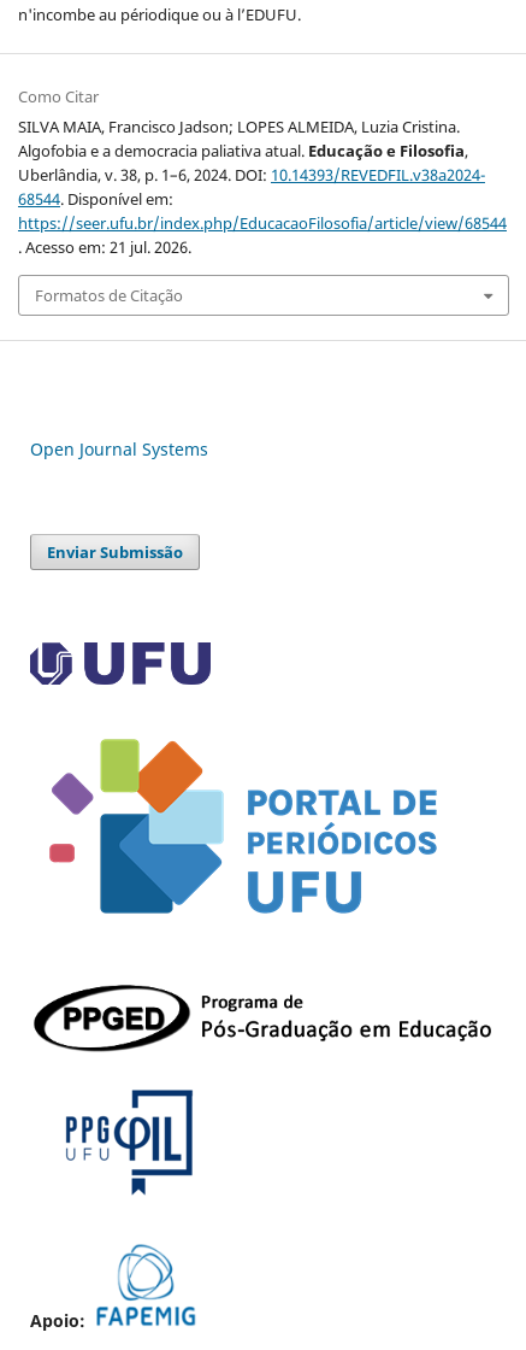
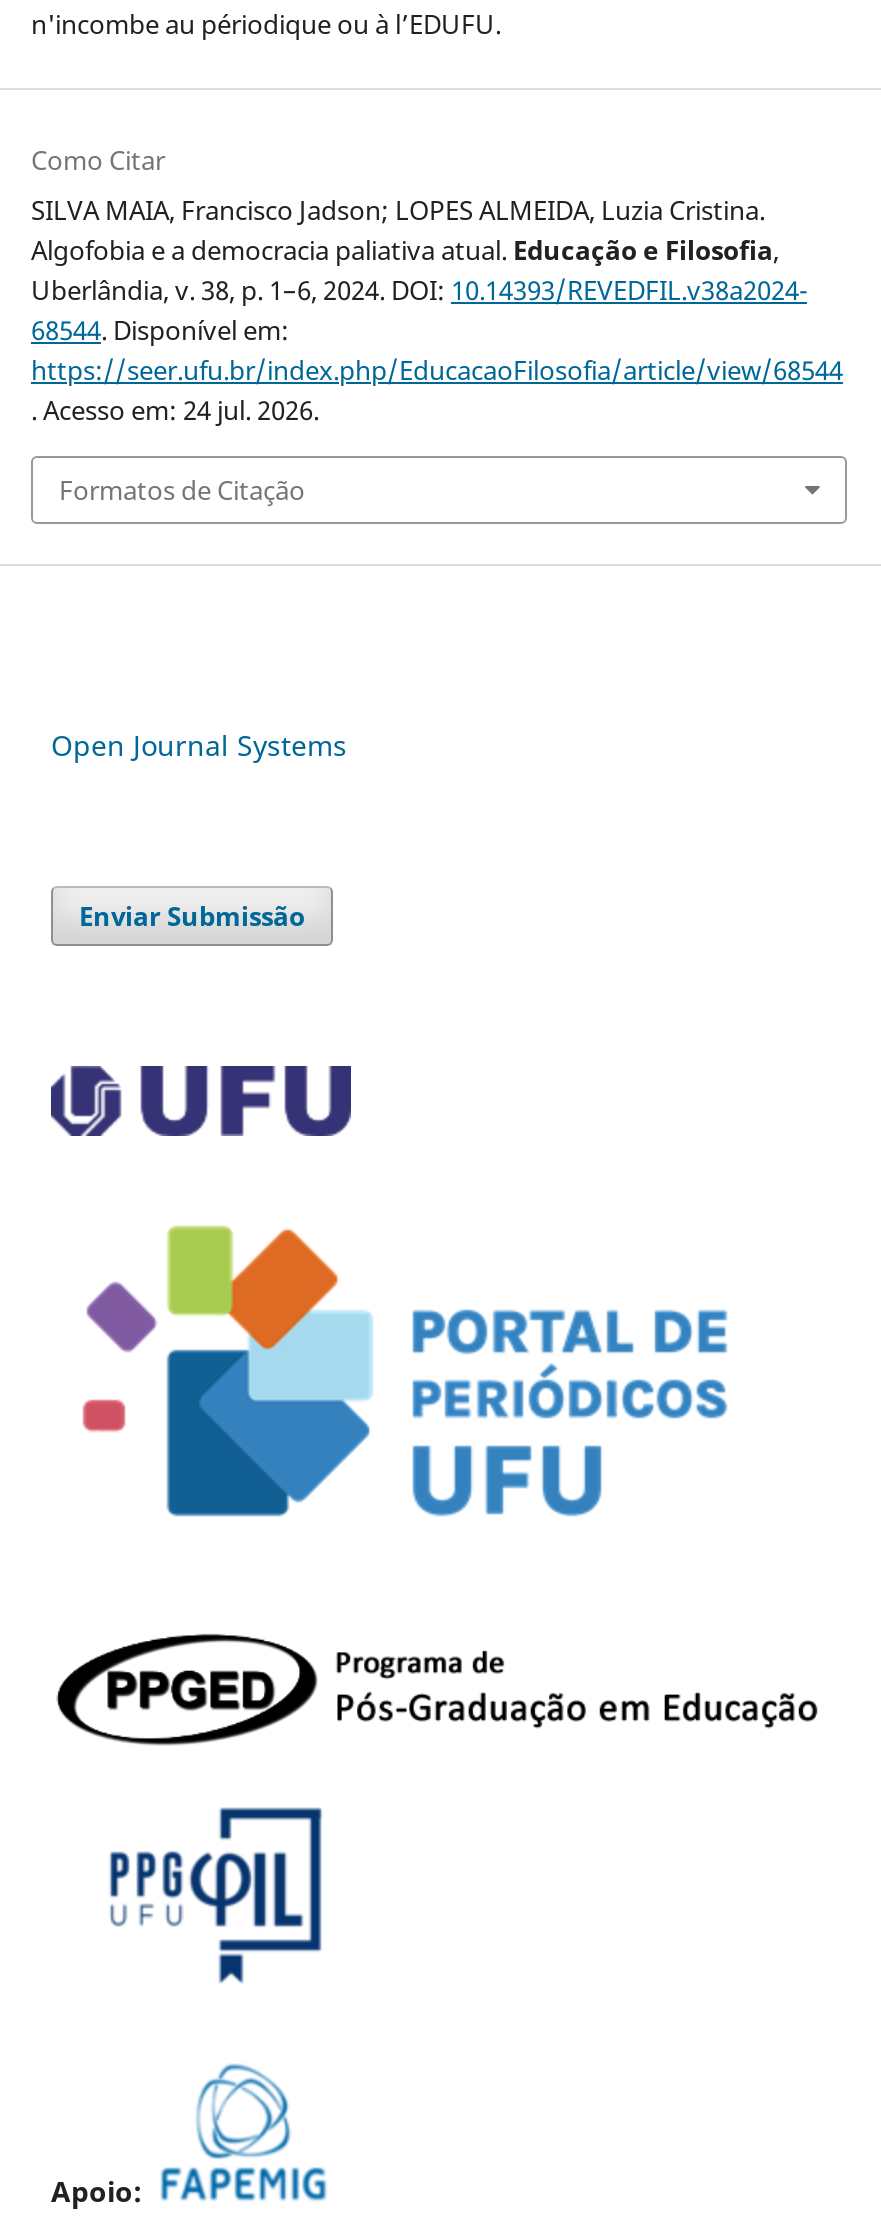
- . Acesso em: 21 jul. 2026.
+ . Acesso em: 24 jul. 2026.
